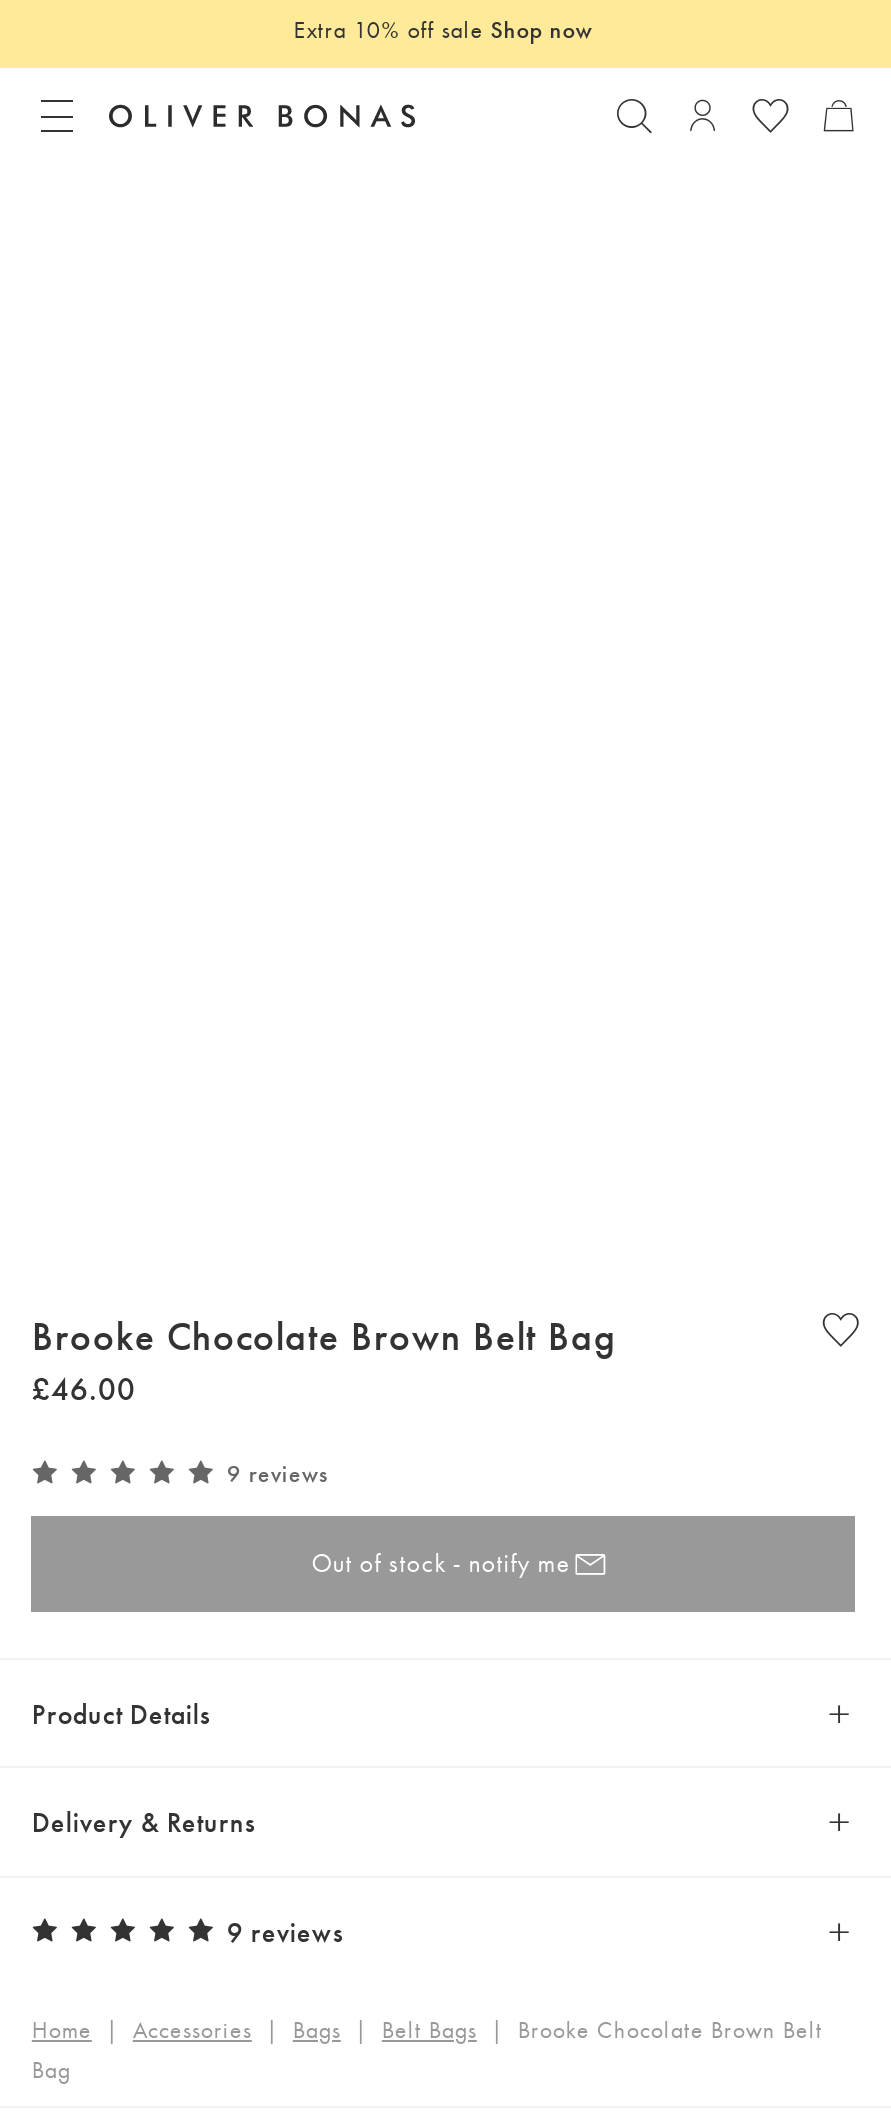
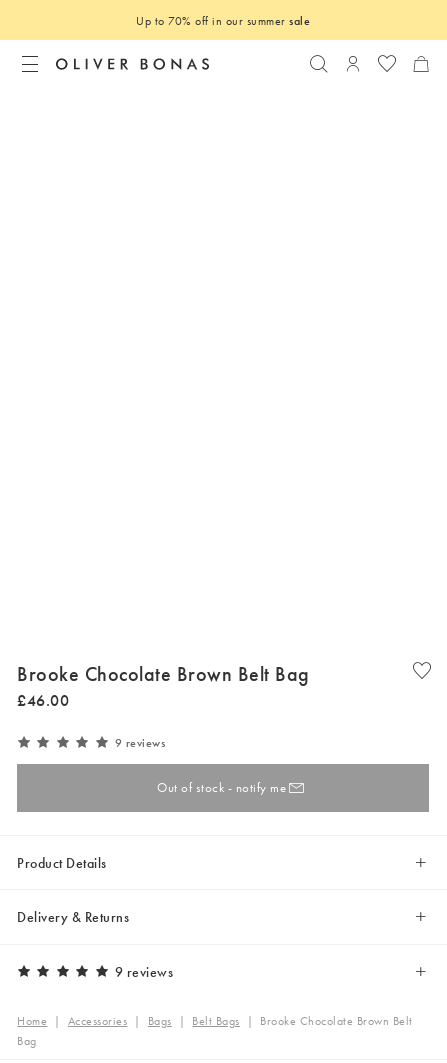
- Extra 10% off sale Shop now
+ Up to 70% off in our summer sale
